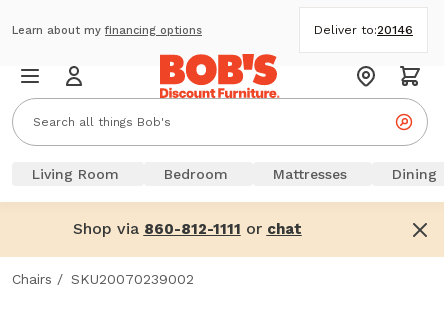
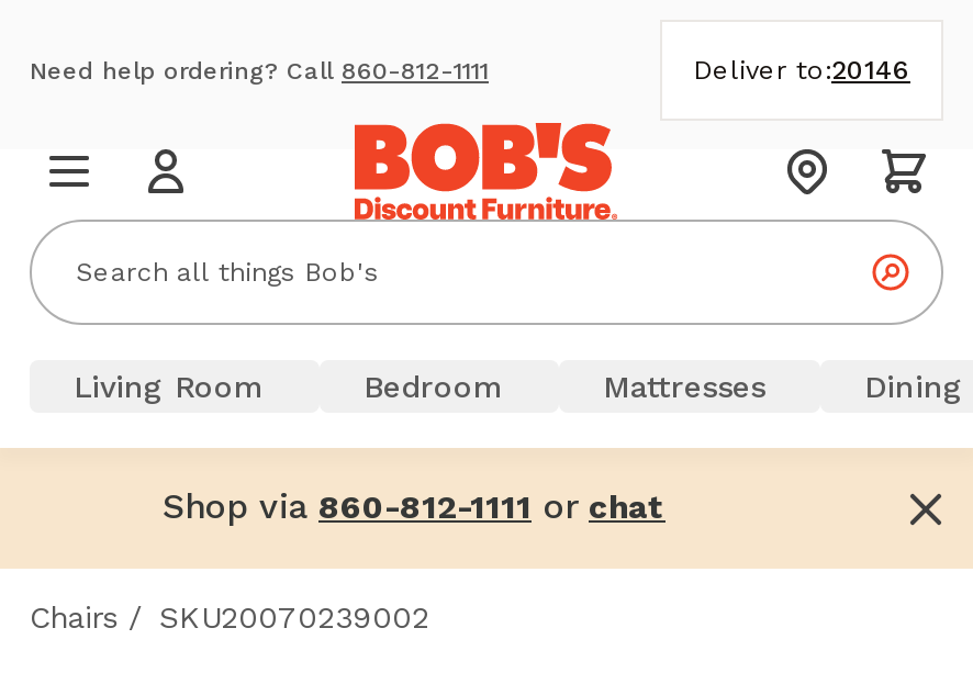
- Learn about my financing options
+ Need help ordering? Call 860-812-1111
